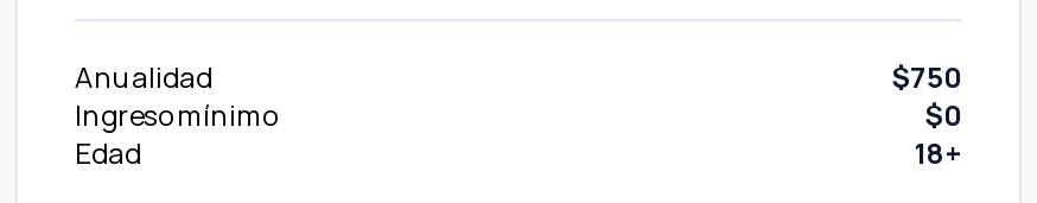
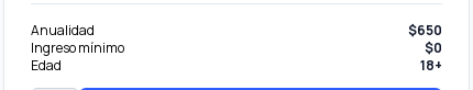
- $750
+ $650
